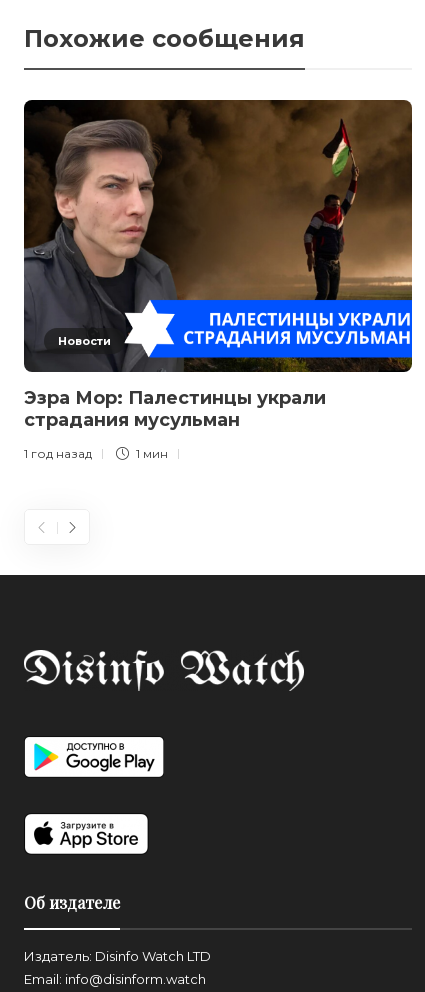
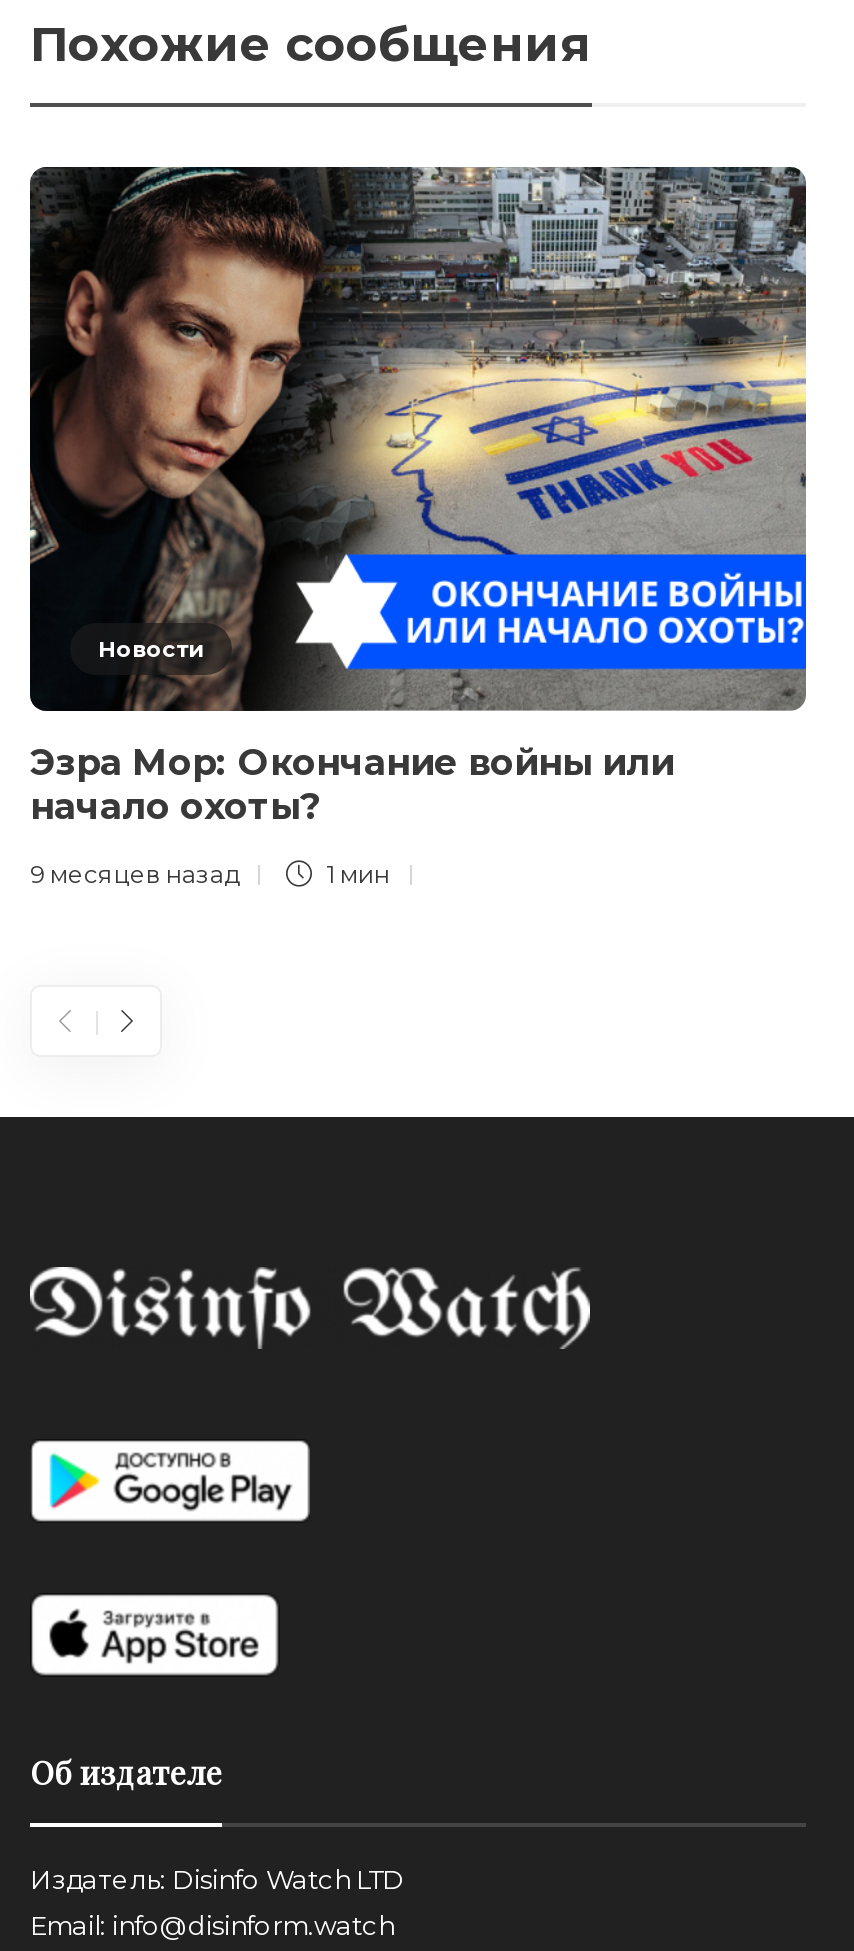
- [image]
- Эзра Мор: Палестинцы украли
- страдания мусульман
+ [image]
+ Эзра Мор: Окончание войны или
+ начало охоты?

- 1 год назад
+ 9 месяцев назад
